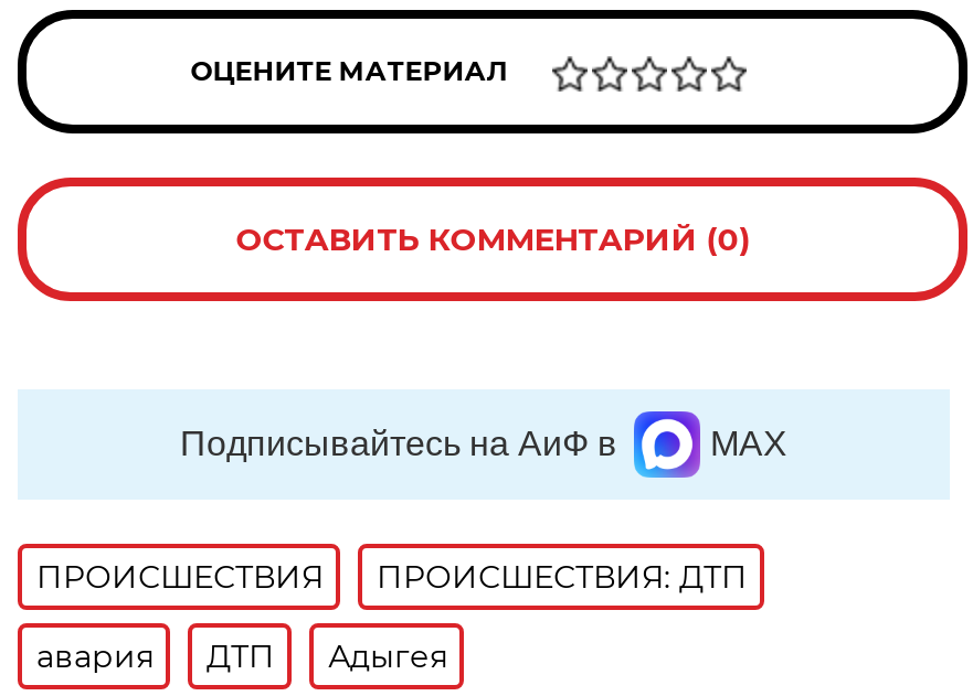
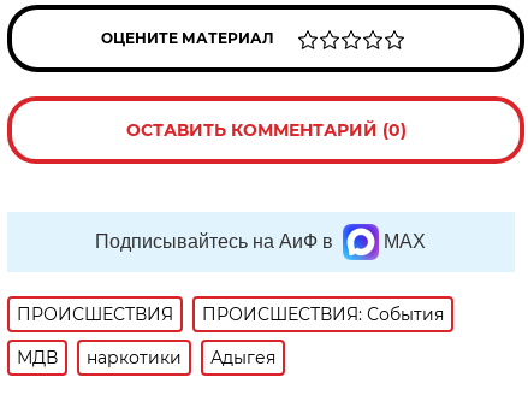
- ПРОИСШЕСТВИЯ: ДТП
+ ПРОИСШЕСТВИЯ: События

- авария
- ДТП
+ МДВ
+ наркотики
